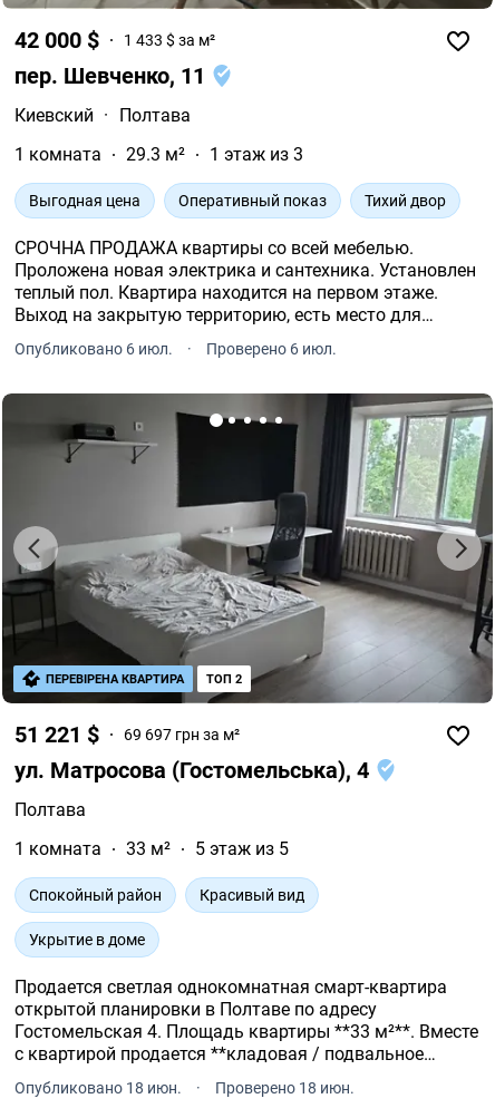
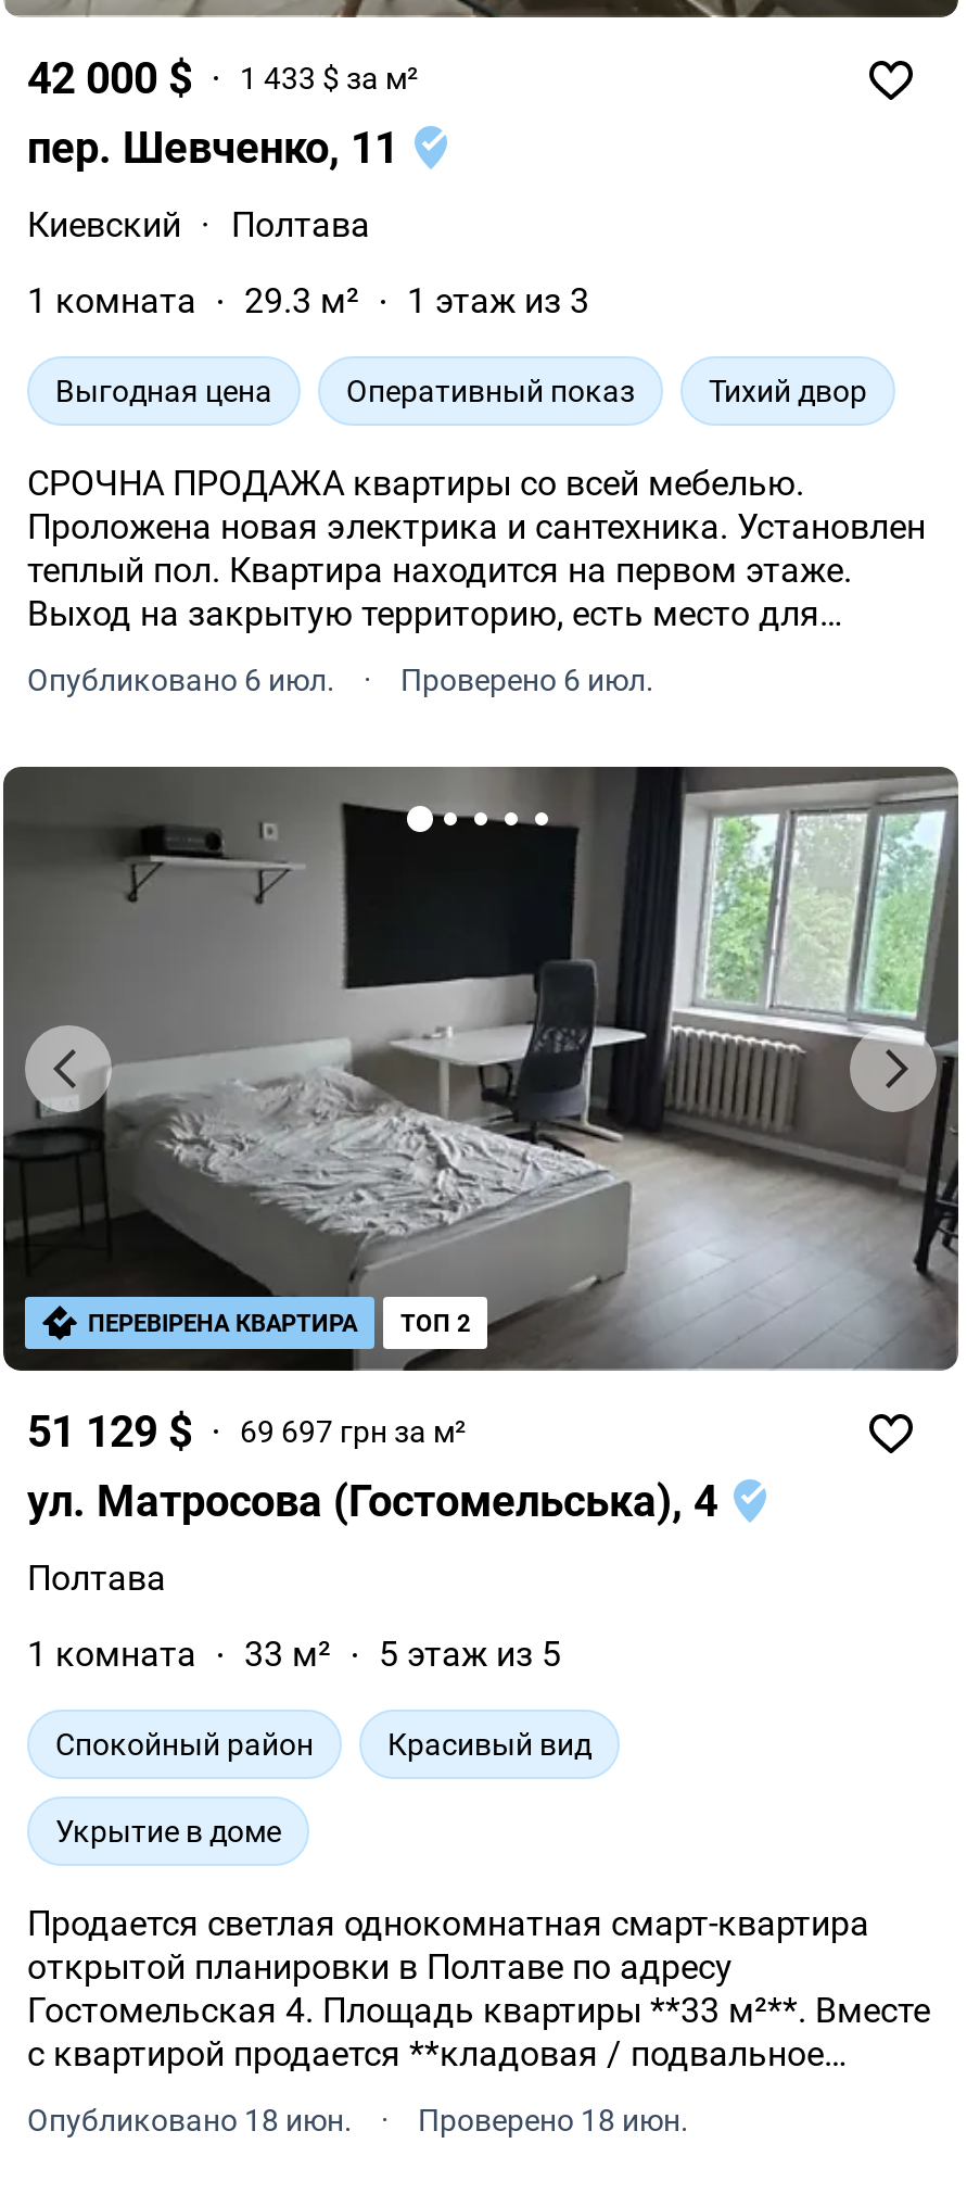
- 51 221 $ 69 697 грн за м²
+ 51 129 $ 69 697 грн за м²
